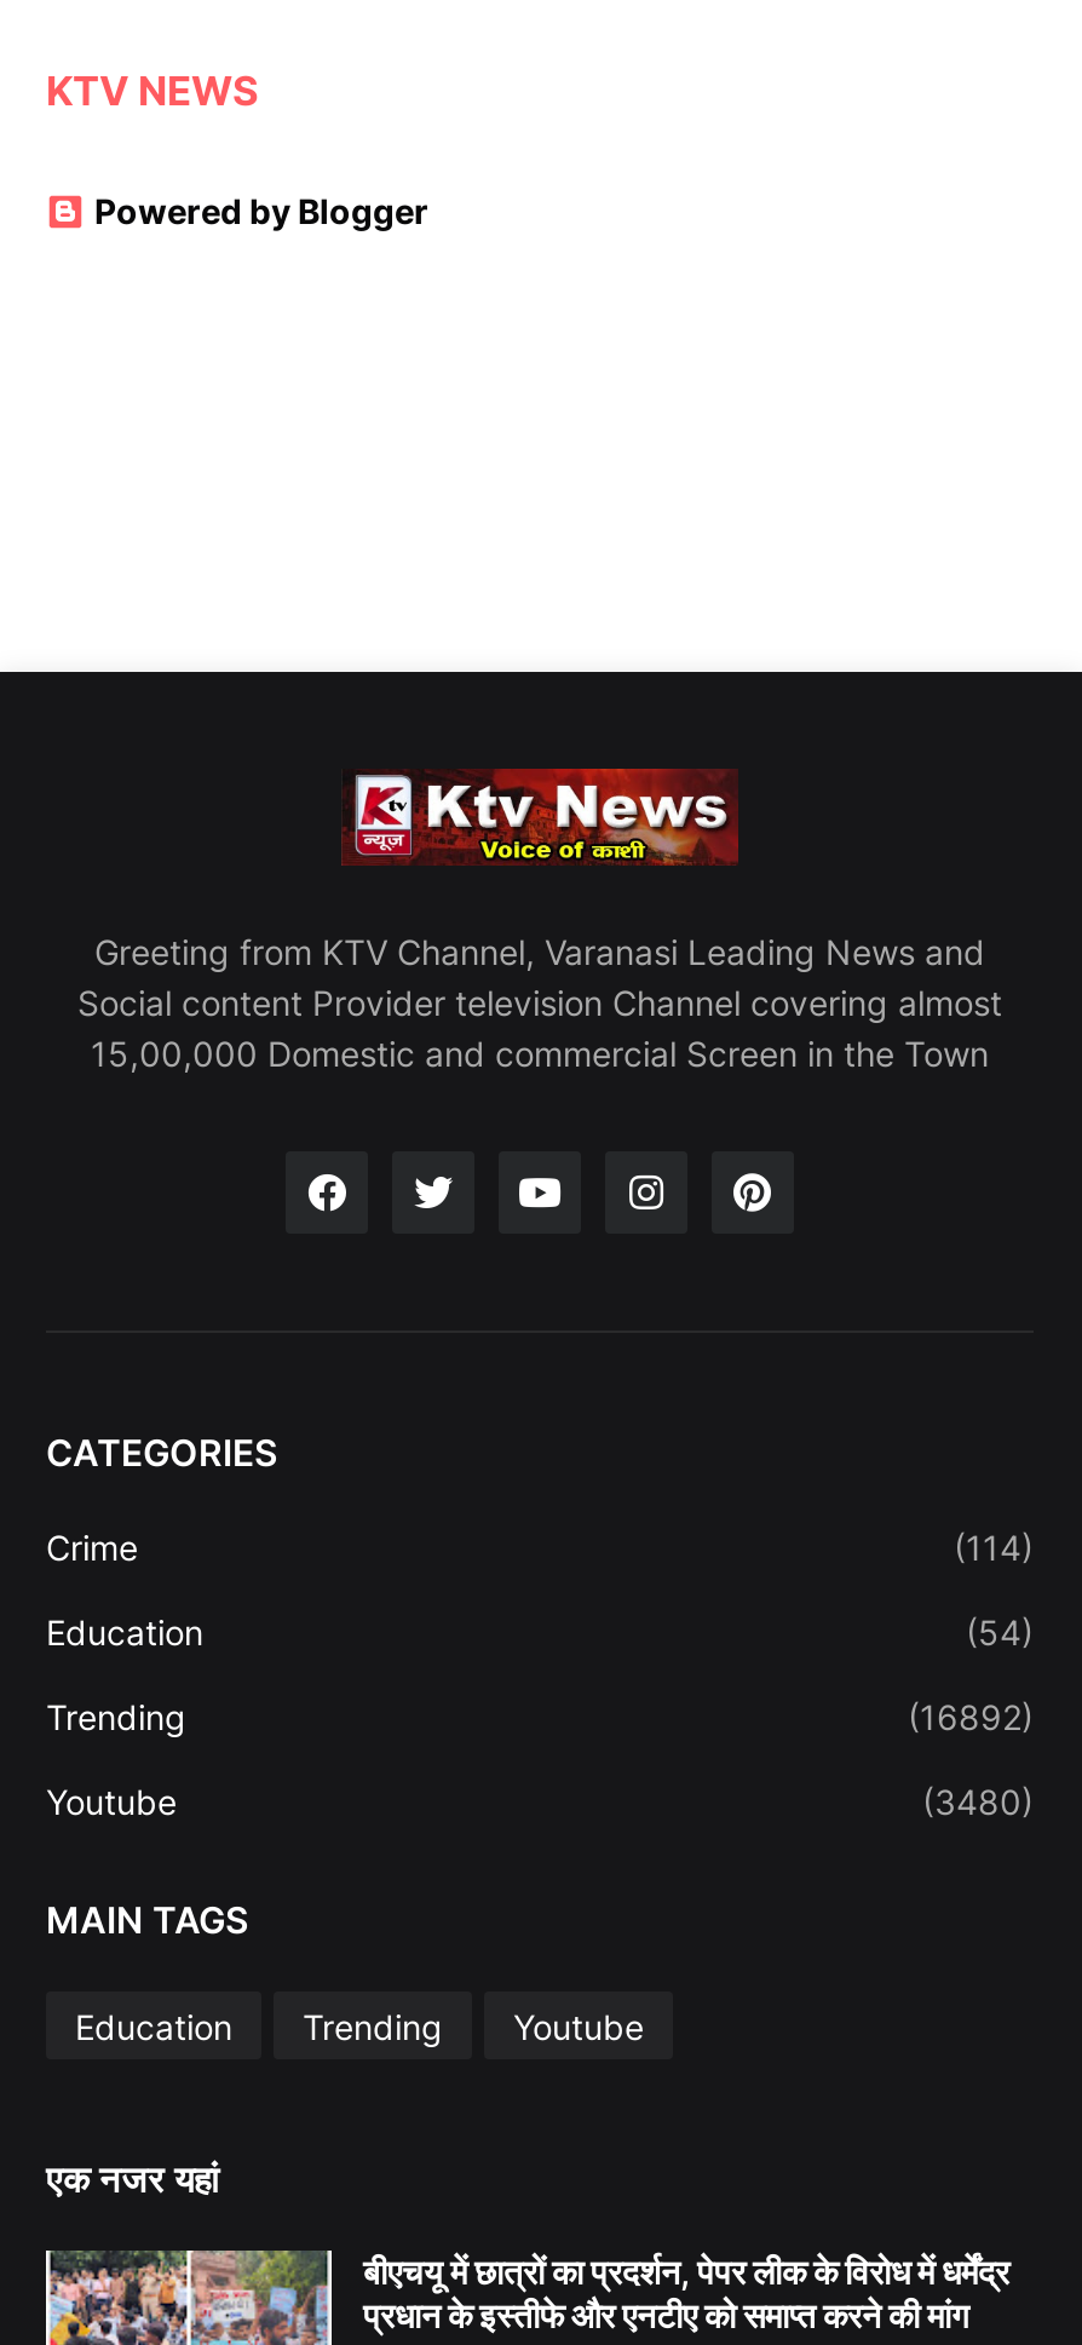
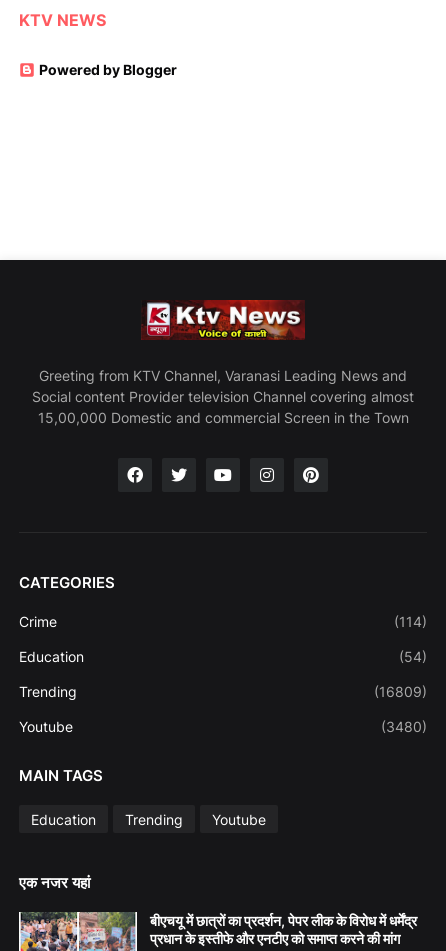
- (16892)
+ (16809)
